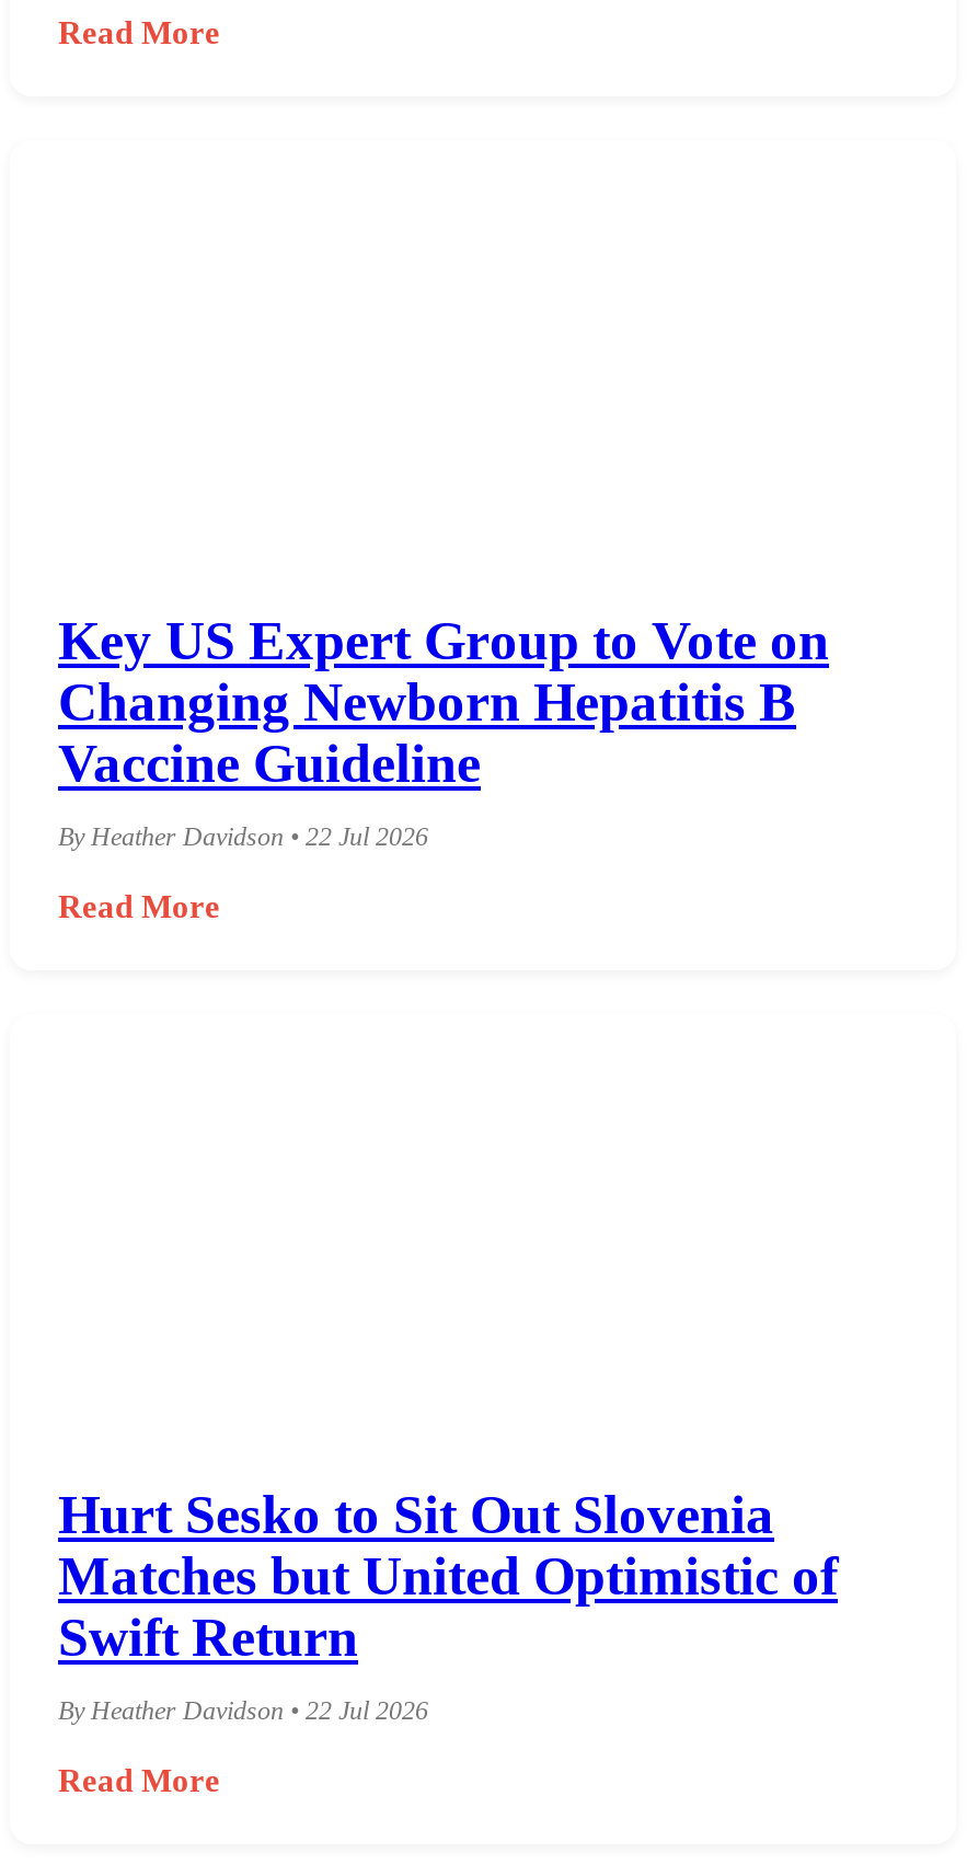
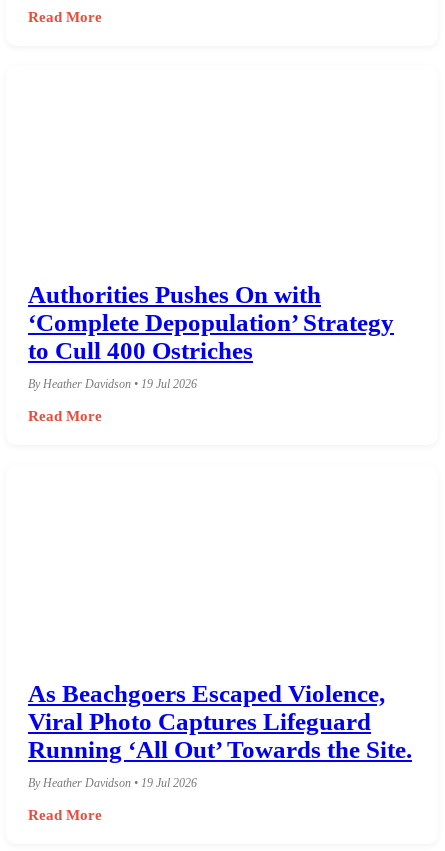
- Key US Expert Group to Vote on
- Changing Newborn Hepatitis B
- Vaccine Guideline
+ Authorities Pushes On with
+ ‘Complete Depopulation’ Strategy
+ to Cull 400 Ostriches

- By Heather Davidson • 22 Jul 2026
+ By Heather Davidson • 19 Jul 2026

- Hurt Sesko to Sit Out Slovenia
- Matches but United Optimistic of
- Swift Return
+ As Beachgoers Escaped Violence,
+ Viral Photo Captures Lifeguard
+ Running ‘All Out’ Towards the Site.

- By Heather Davidson • 22 Jul 2026
+ By Heather Davidson • 19 Jul 2026
